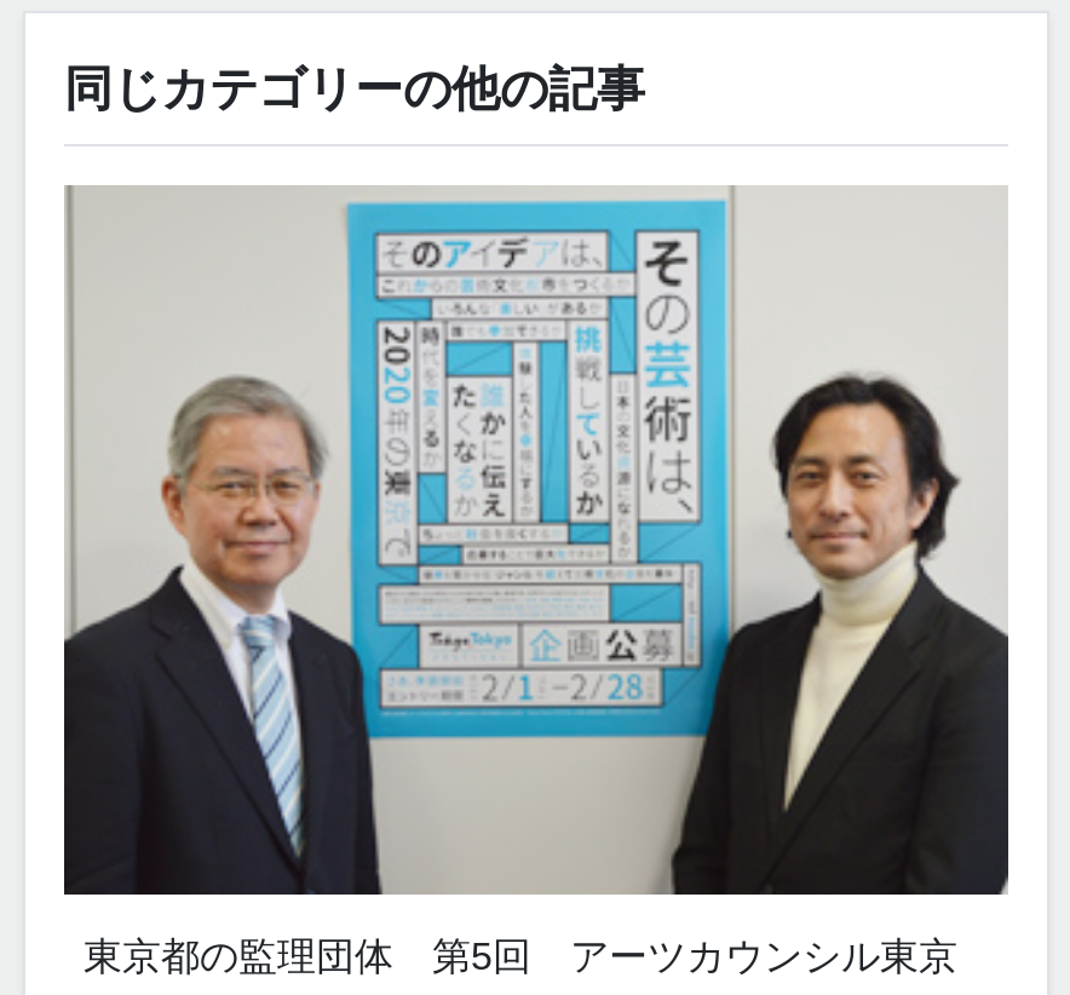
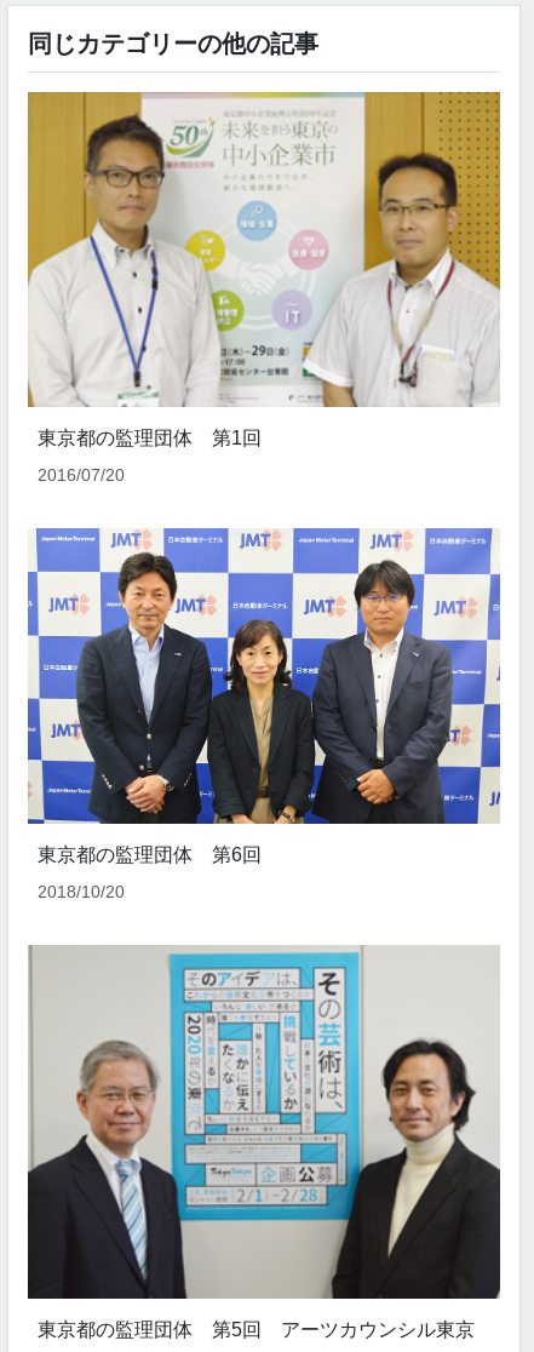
+ [image]
+ 東京都の監理団体 第1回
+ 2016/07/20

+ [image]
+ 東京都の監理団体 第6回
+ 2018/10/20
